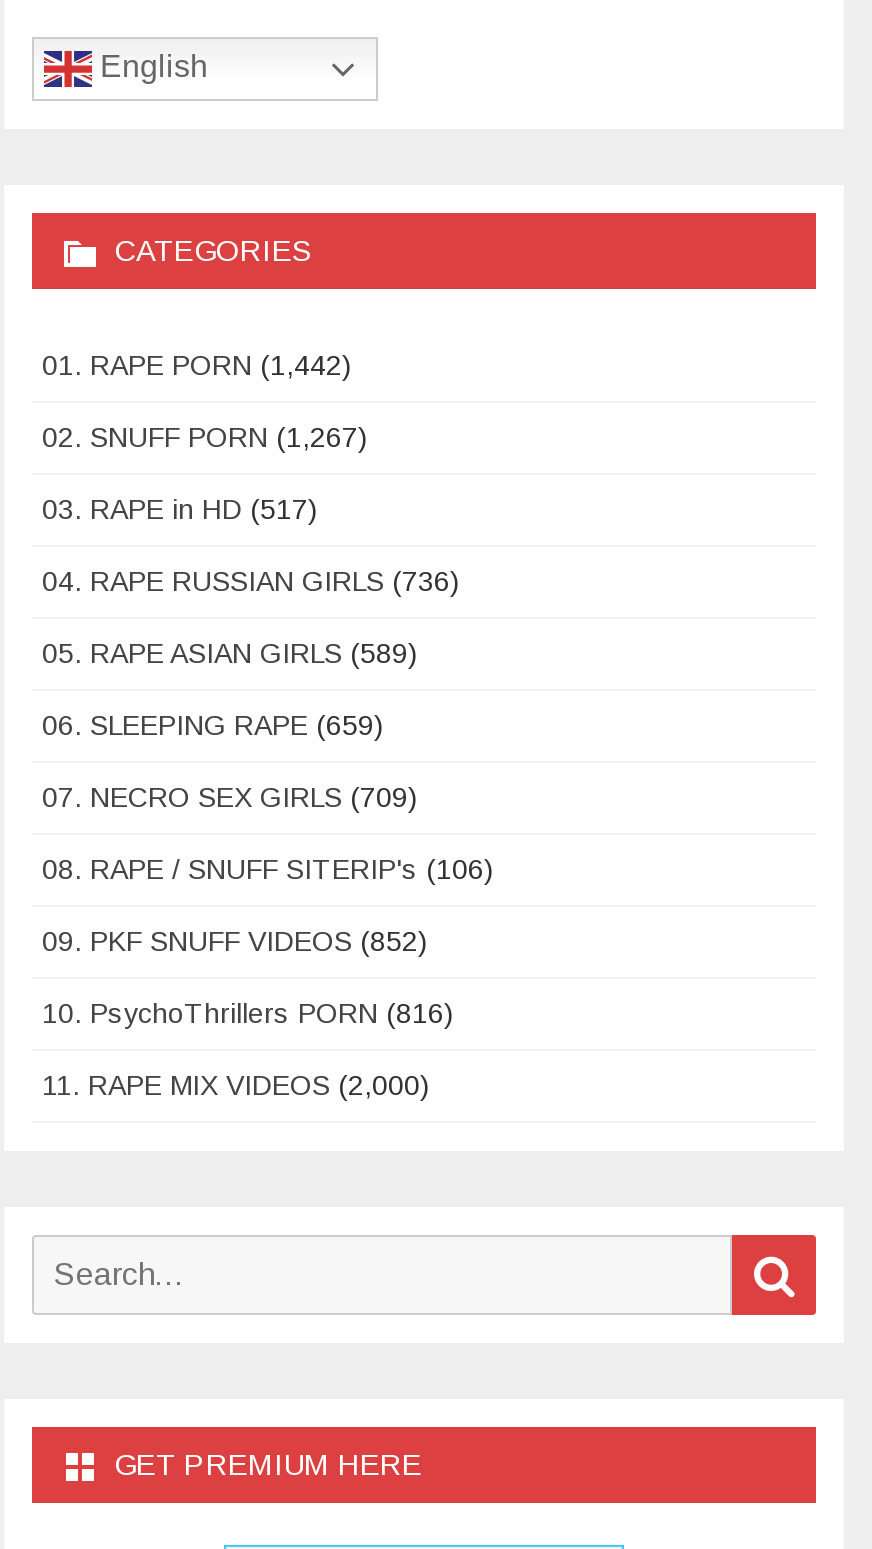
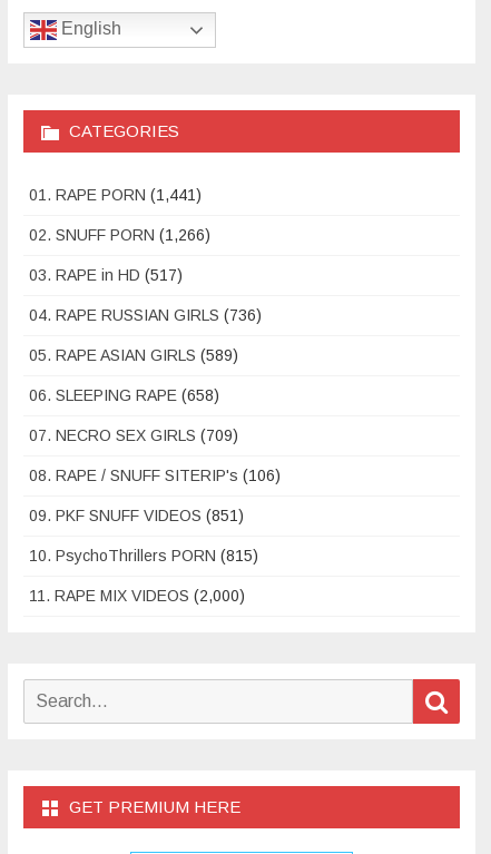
- 01. RAPE PORN (1,442)
+ 01. RAPE PORN (1,441)

- 02. SNUFF PORN (1,267)
+ 02. SNUFF PORN (1,266)

- 06. SLEEPING RAPE (659)
+ 06. SLEEPING RAPE (658)

- 09. PKF SNUFF VIDEOS (852)
+ 09. PKF SNUFF VIDEOS (851)

- 10. PsychoThrillers PORN (816)
+ 10. PsychoThrillers PORN (815)
